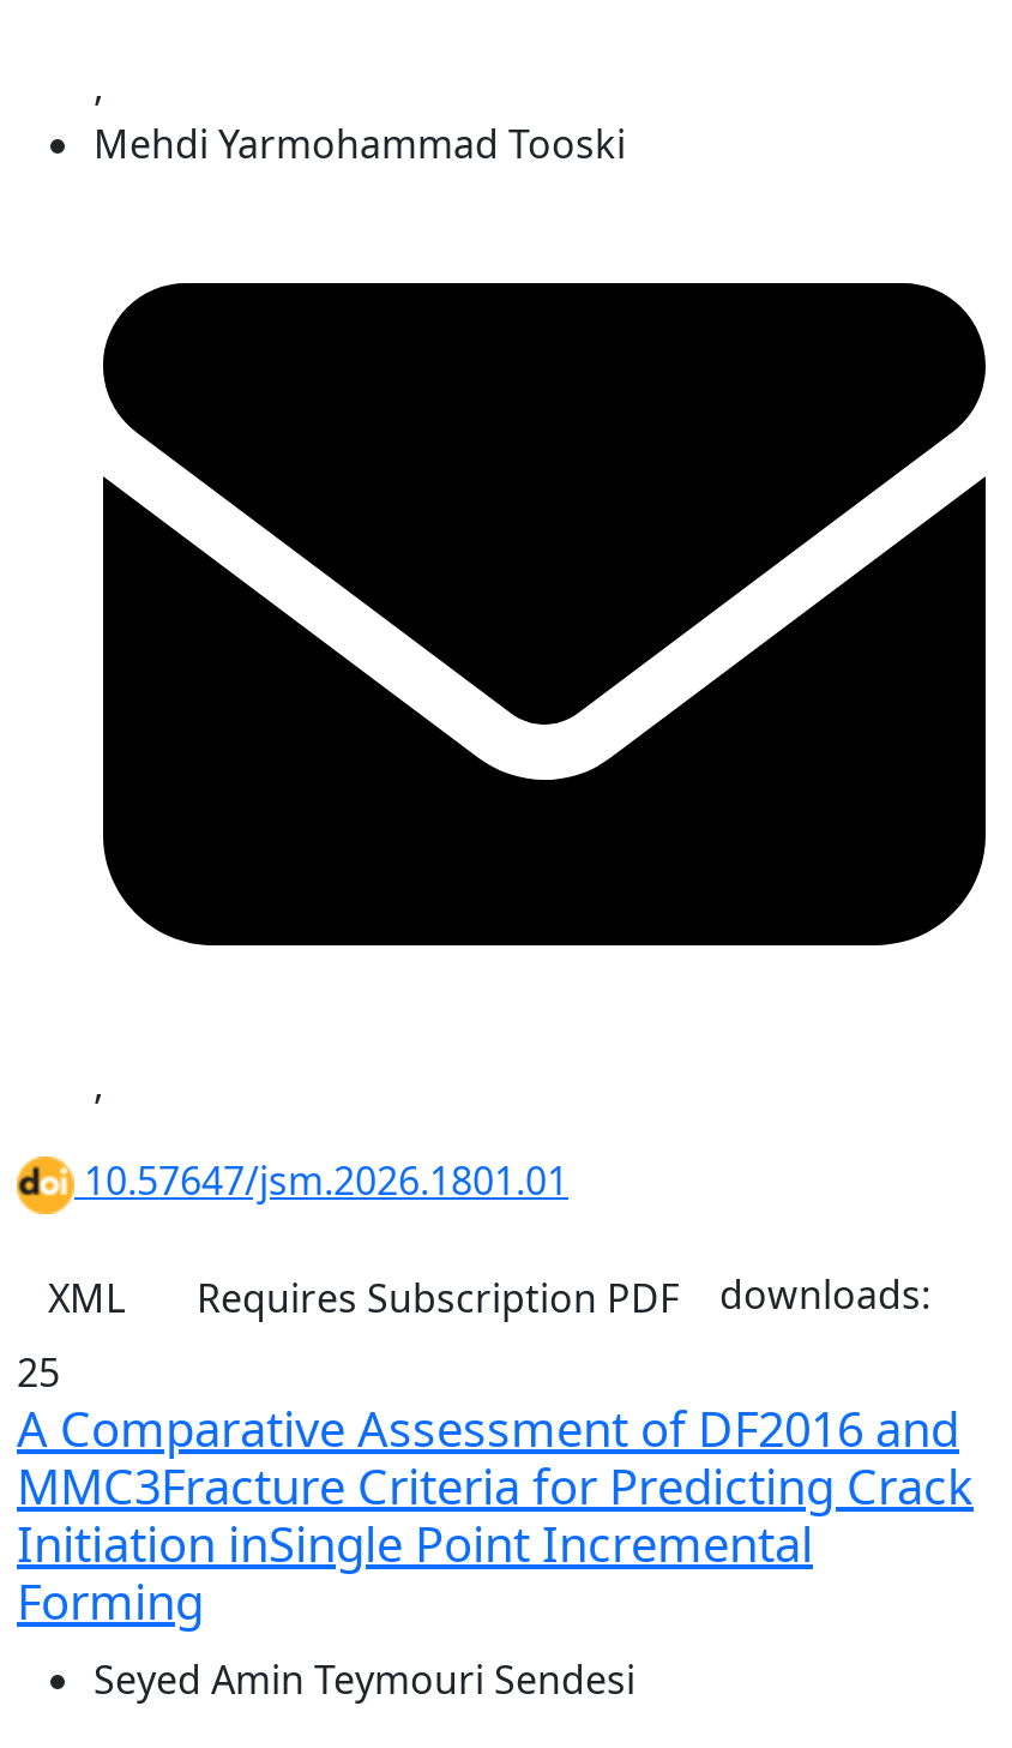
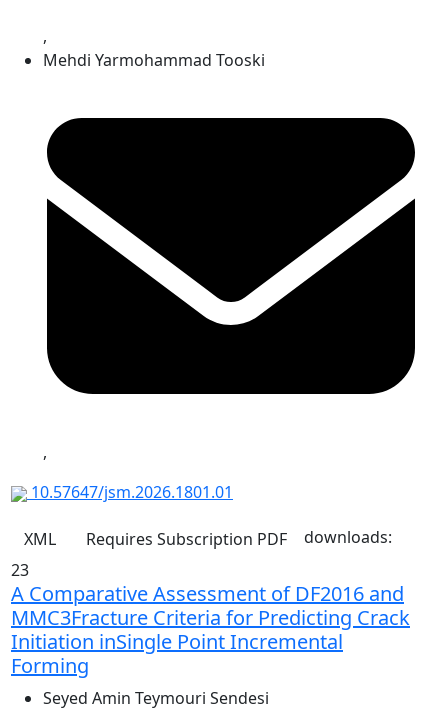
- 25
+ 23
